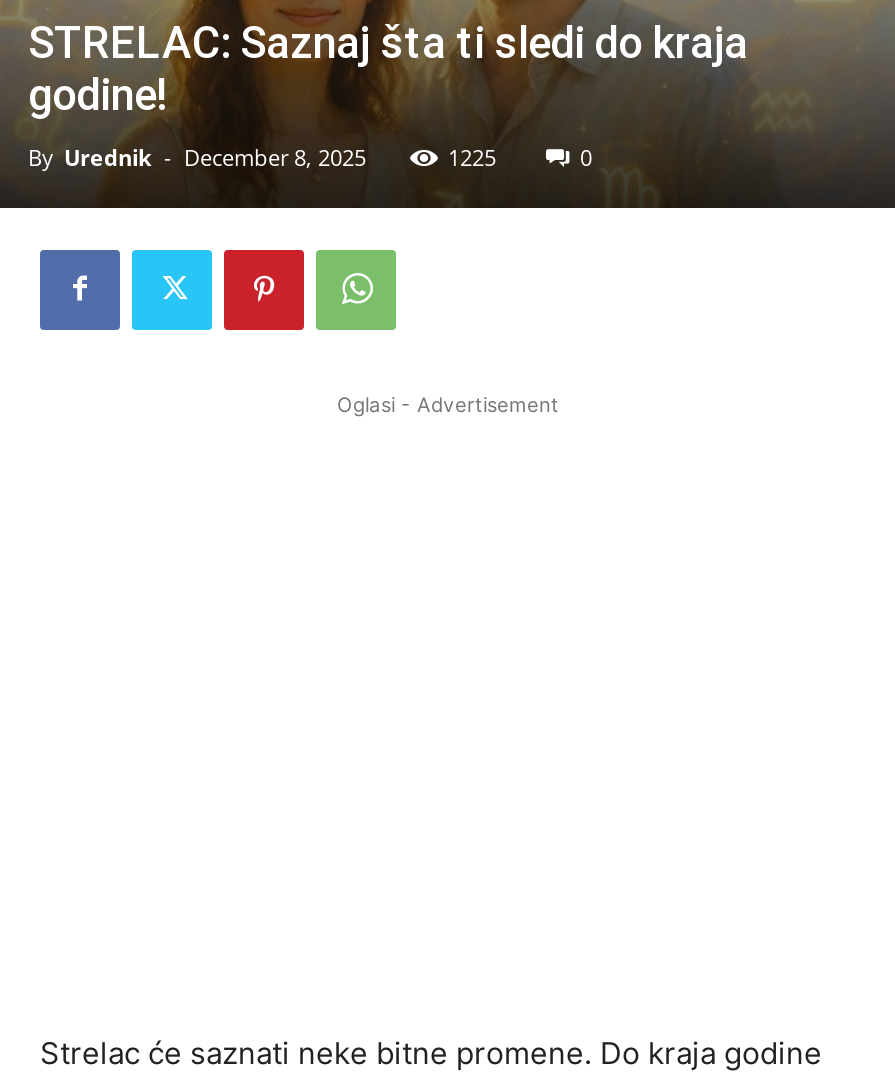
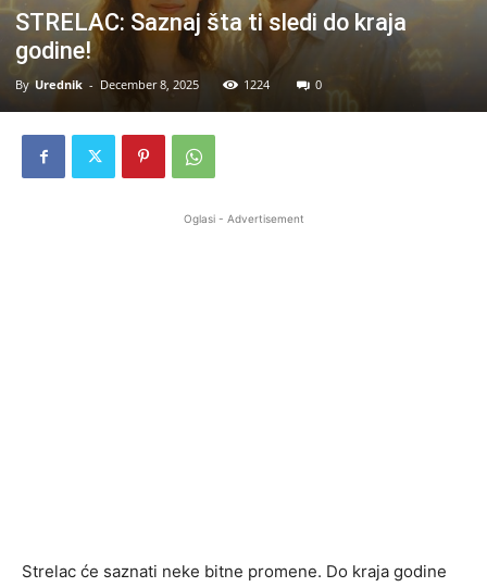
- 1225
+ 1224
